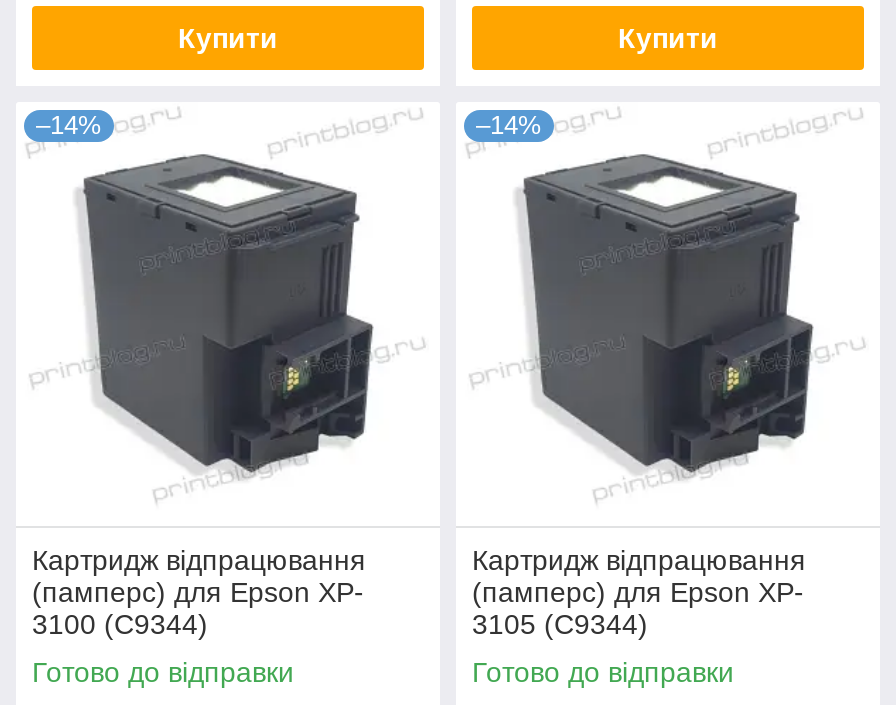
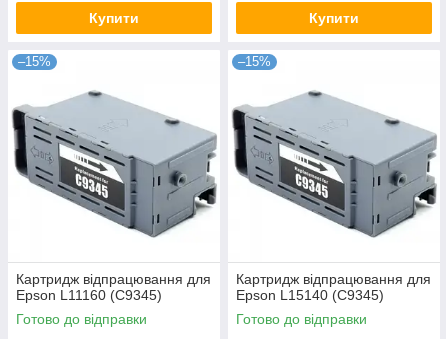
- –14%
+ –15%

- –14%
+ –15%

- [image]
- Картридж відпрацювання
- (памперс) для Epson XP-
- 3100 (C9344)
+ [image]
+ Картридж відпрацювання для
+ Epson L11160 (C9345)

- [image]
- Картридж відпрацювання
- (памперс) для Epson XP-
- 3105 (C9344)
+ [image]
+ Картридж відпрацювання для
+ Epson L15140 (C9345)
